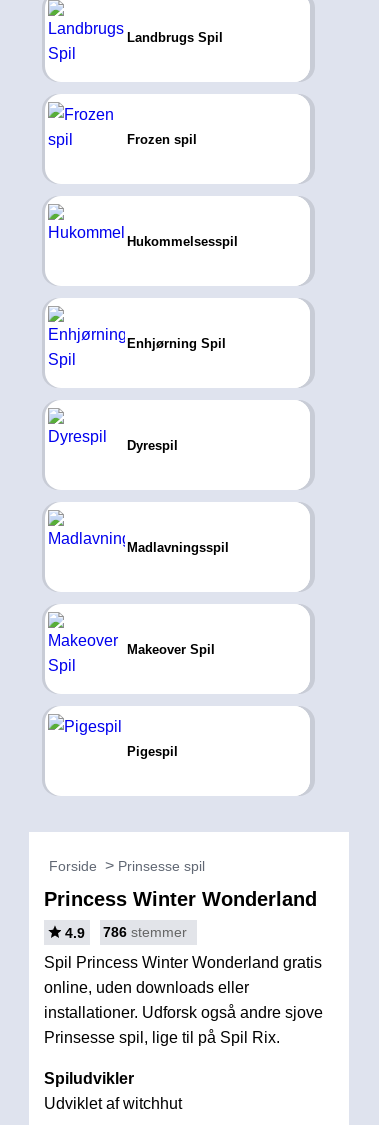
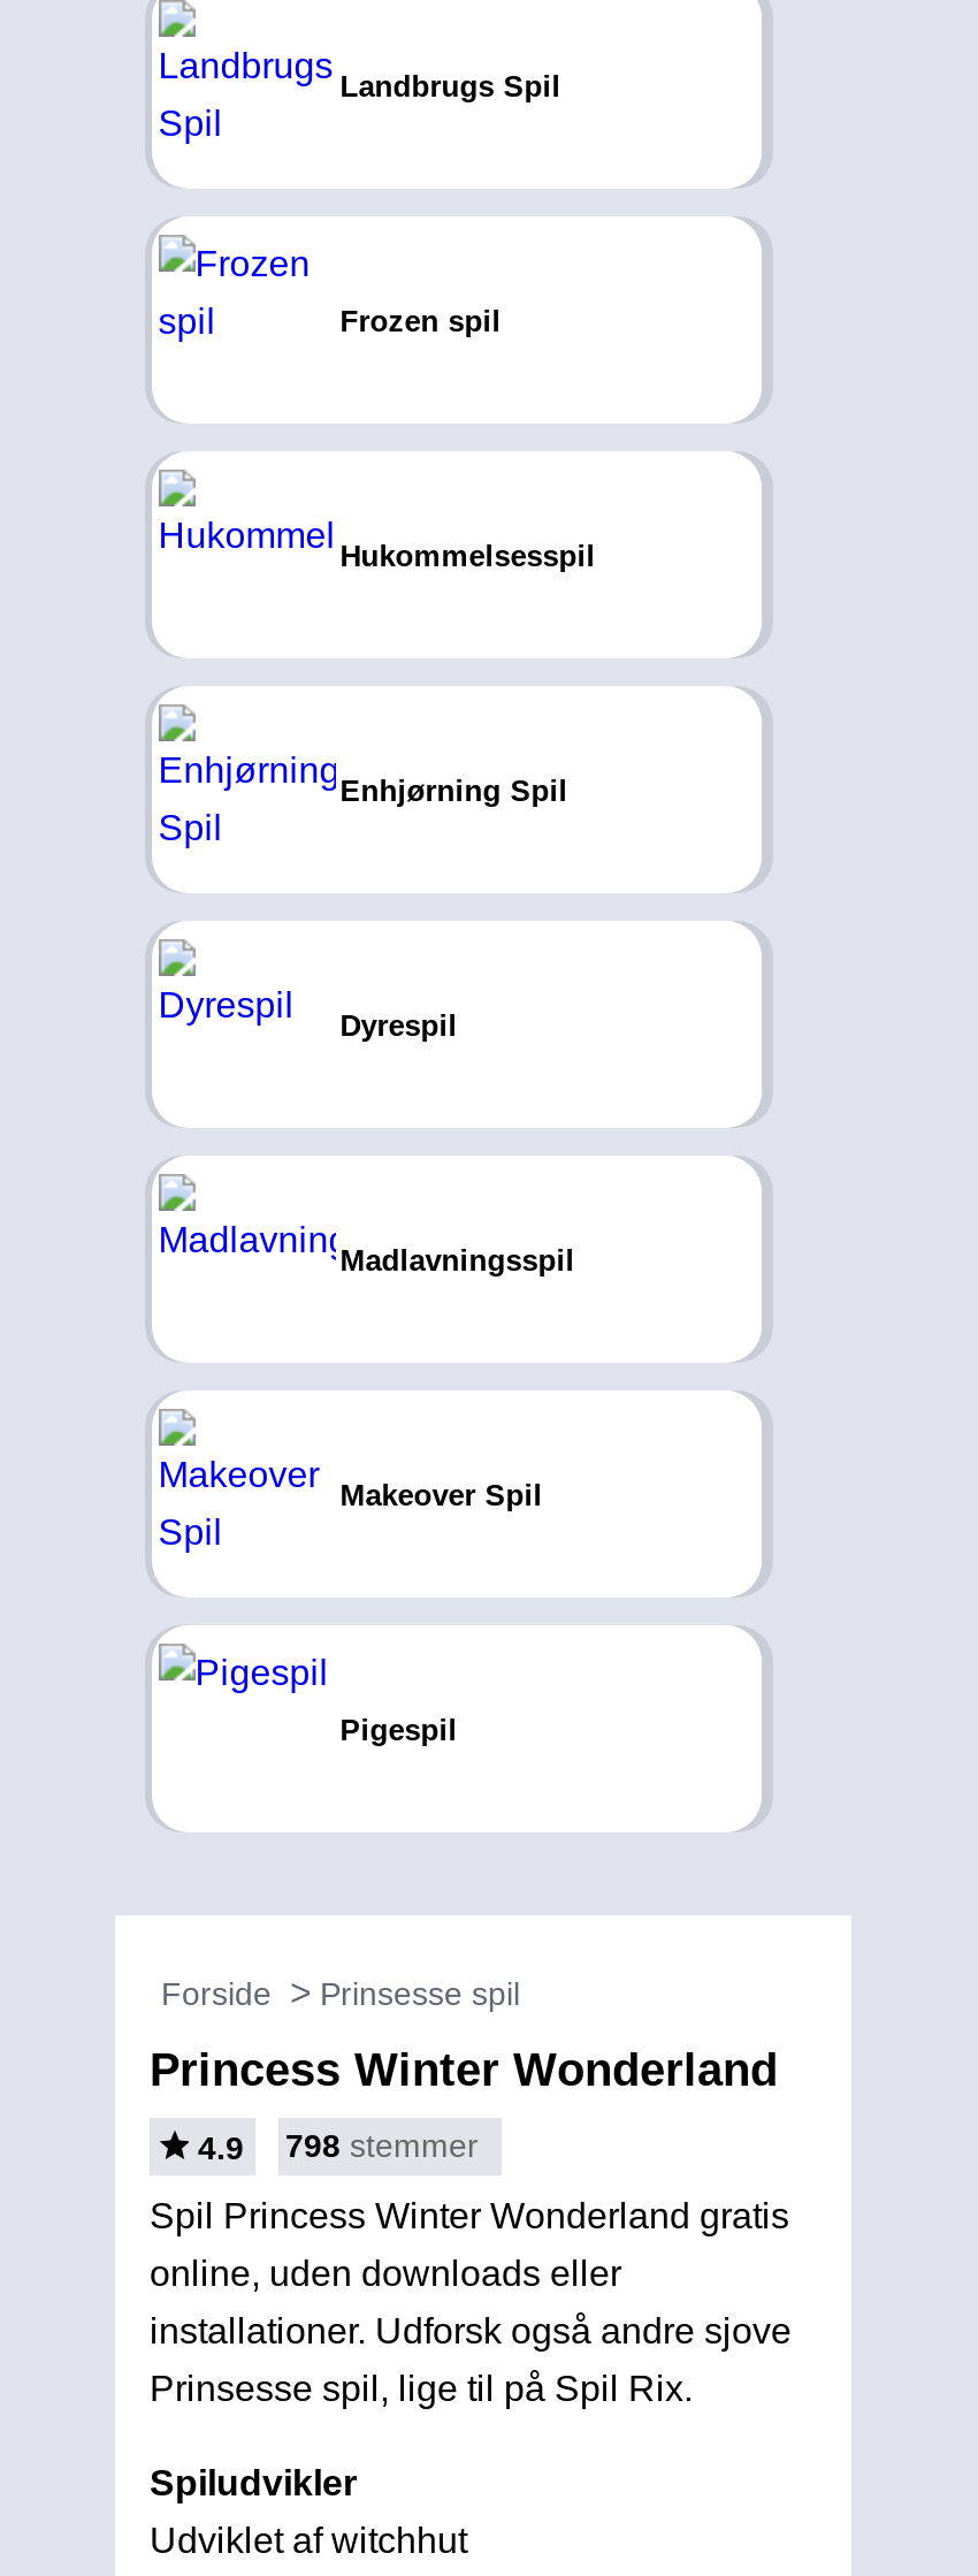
- 4.9 786 stemmer
+ 4.9 798 stemmer
